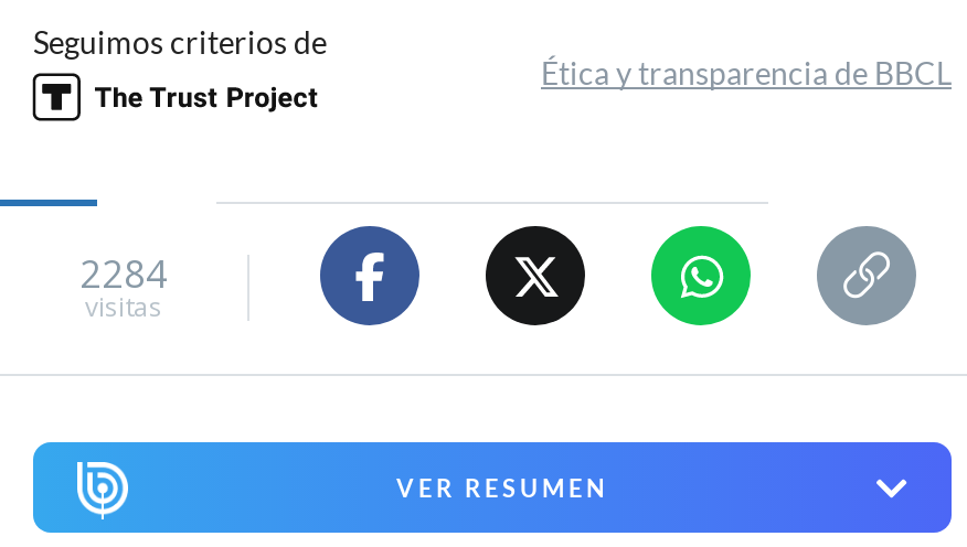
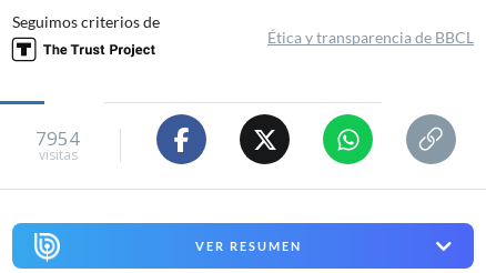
- 2284
+ 7954
